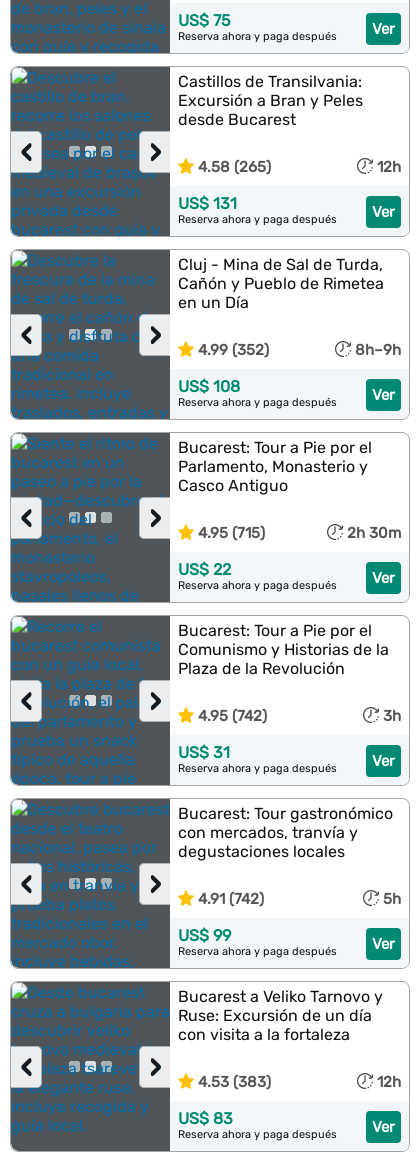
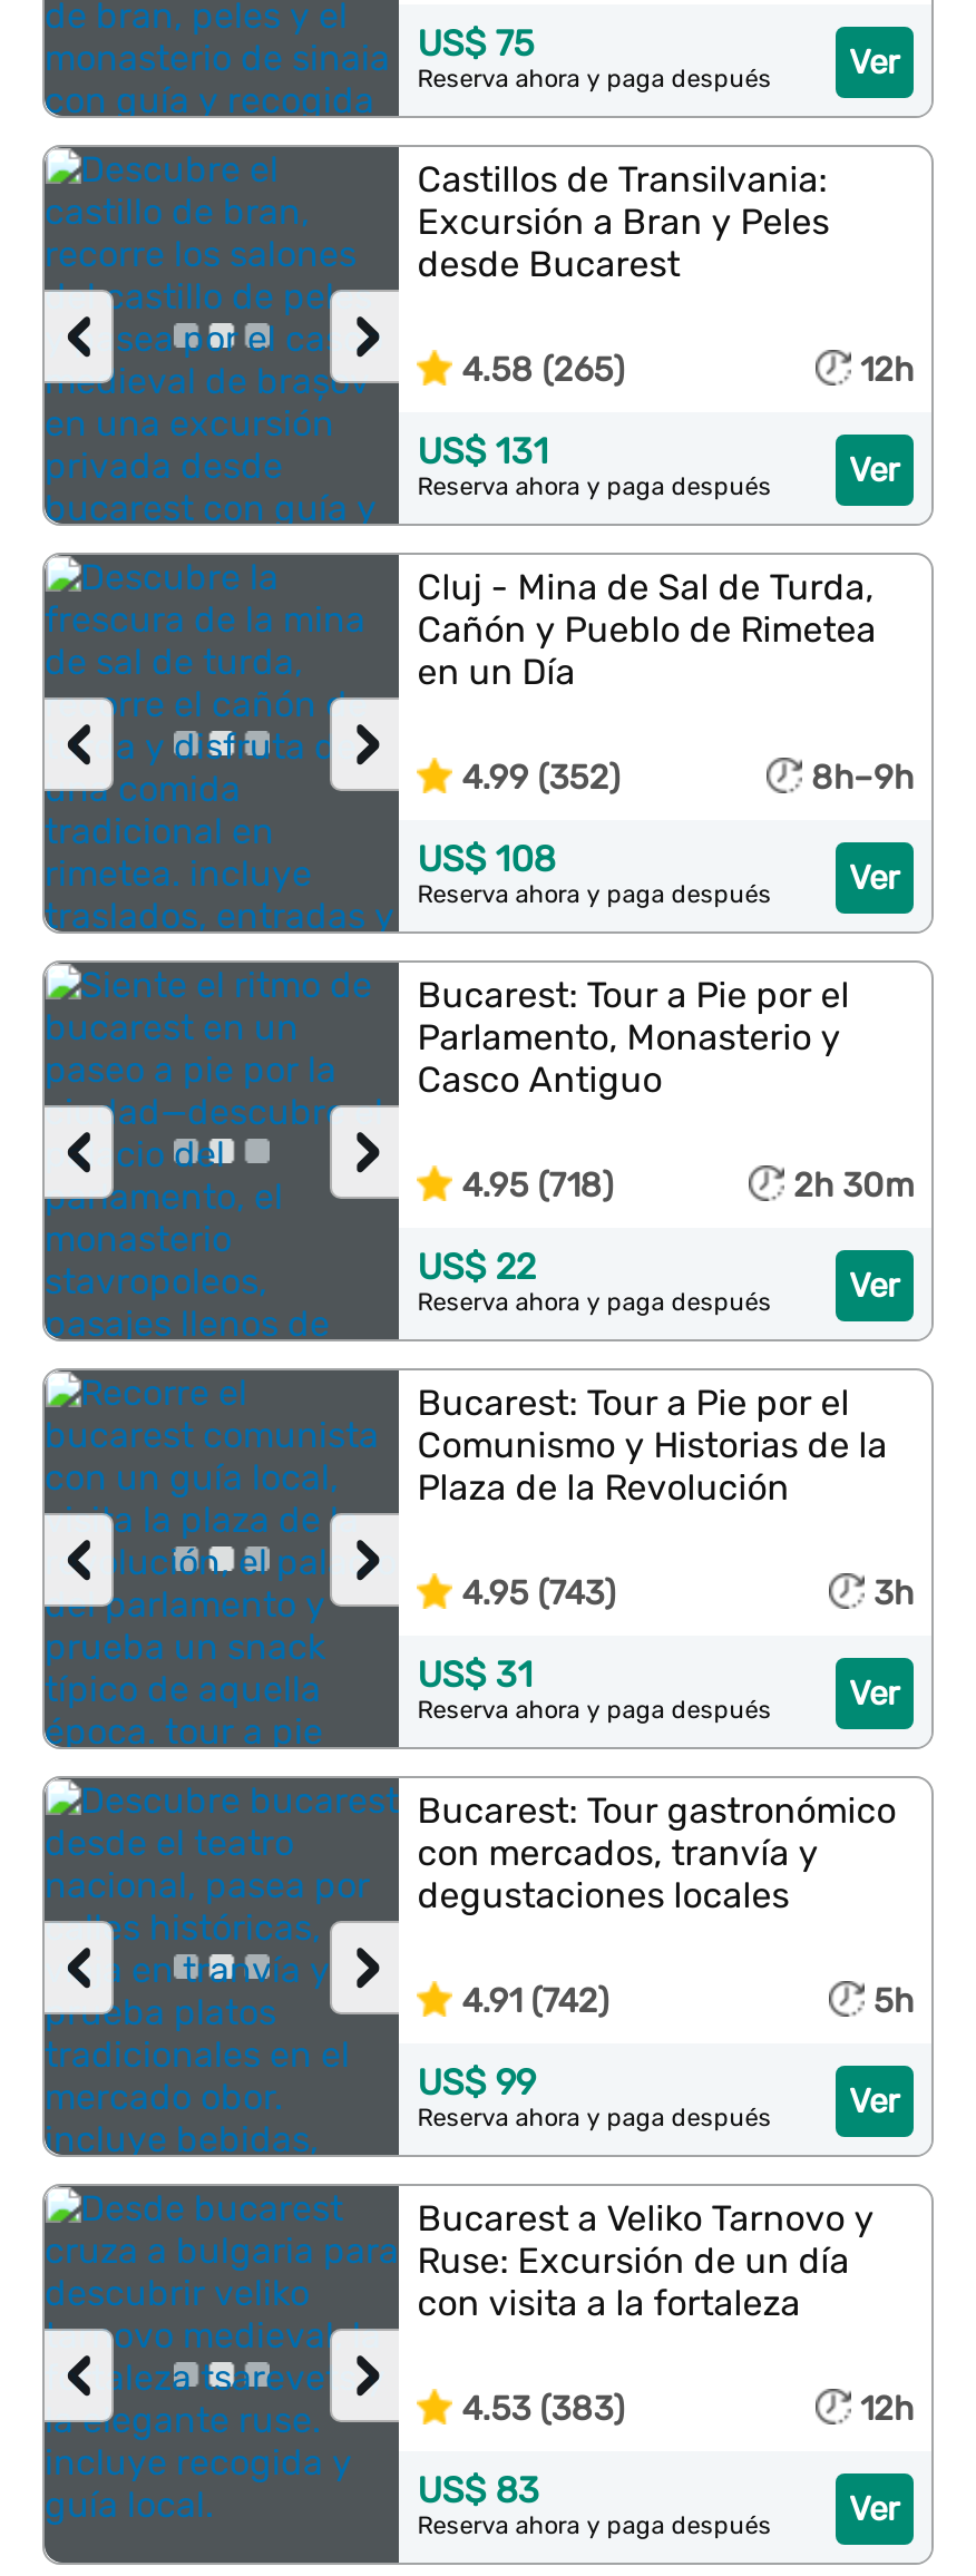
- 4.95 (715)
+ 4.95 (718)

- 4.95 (742)
+ 4.95 (743)
